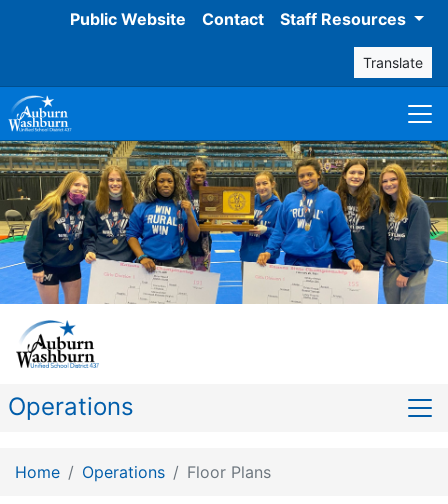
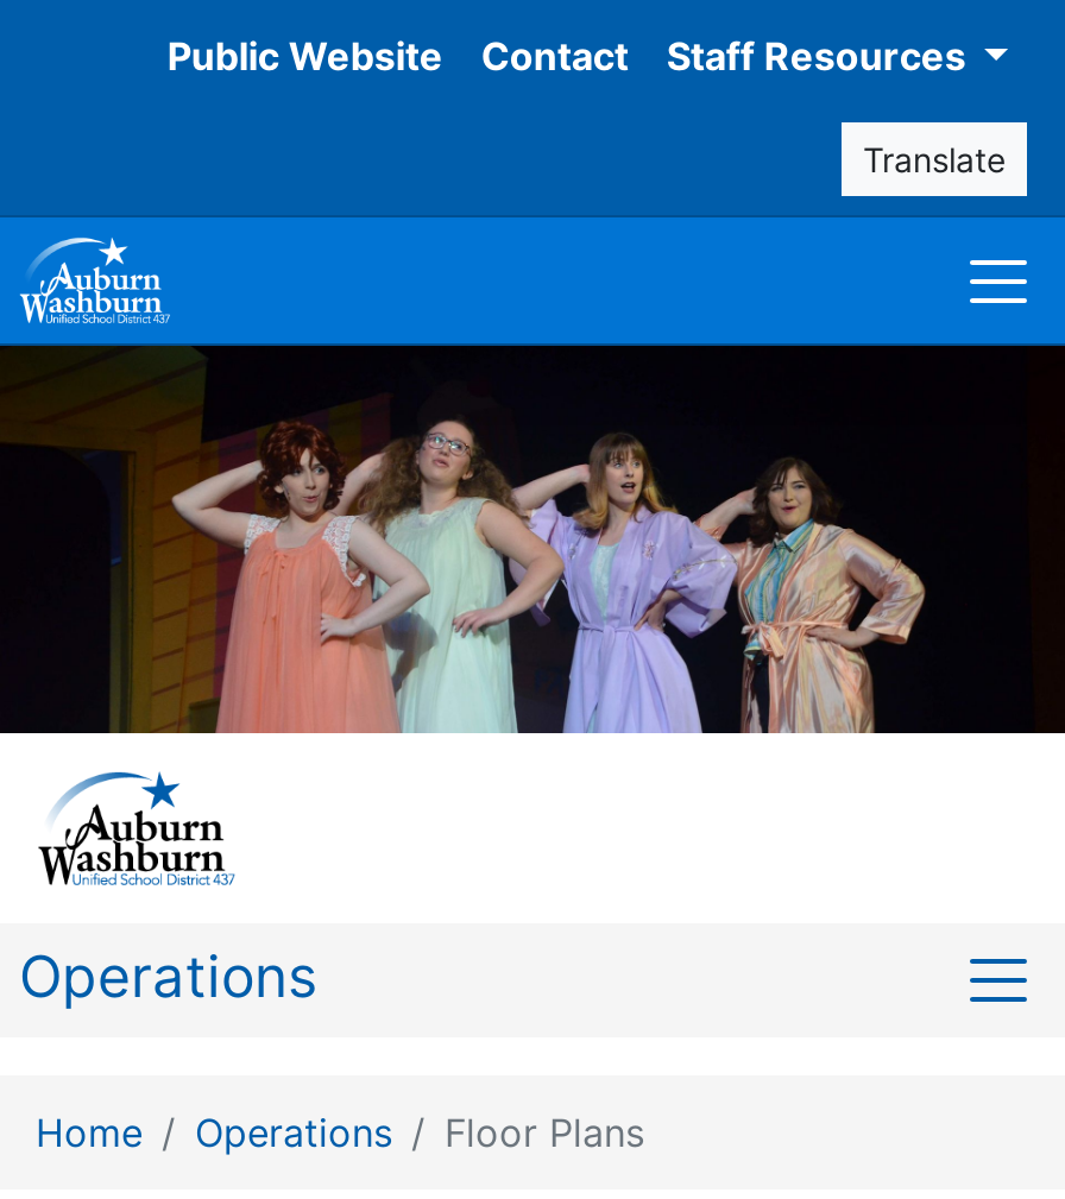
- [image]
+ [image]
